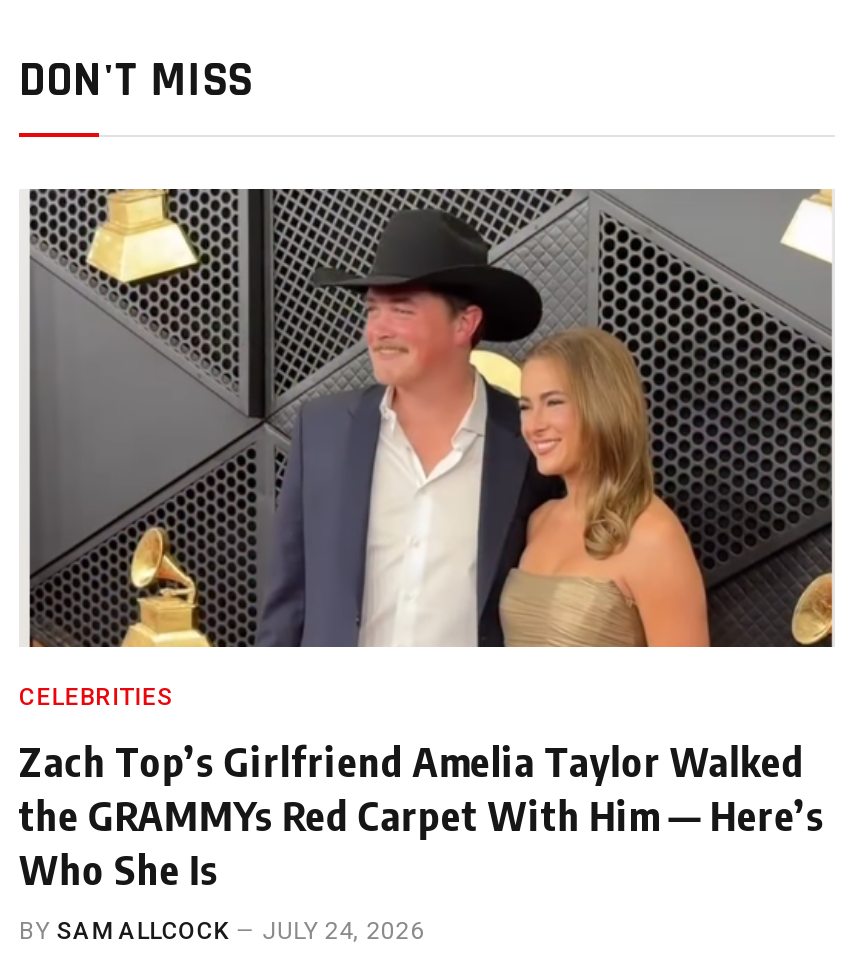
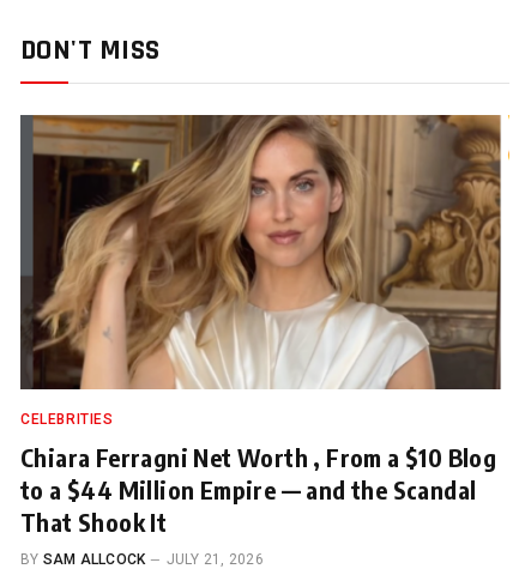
- [image]
+ [image]

- Zach Top’s Girlfriend Amelia Taylor Walked
- the GRAMMYs Red Carpet With Him — Here’s
- Who She Is
+ Chiara Ferragni Net Worth , From a $10 Blog
+ to a $44 Million Empire — and the Scandal
+ That Shook It

- BY SAM ALLCOCK JULY 24, 2026
+ BY SAM ALLCOCK JULY 21, 2026
